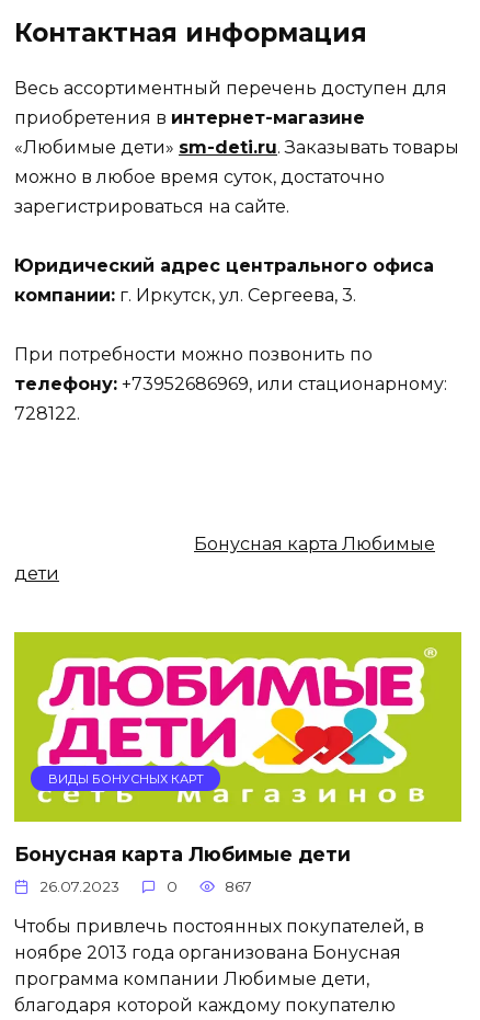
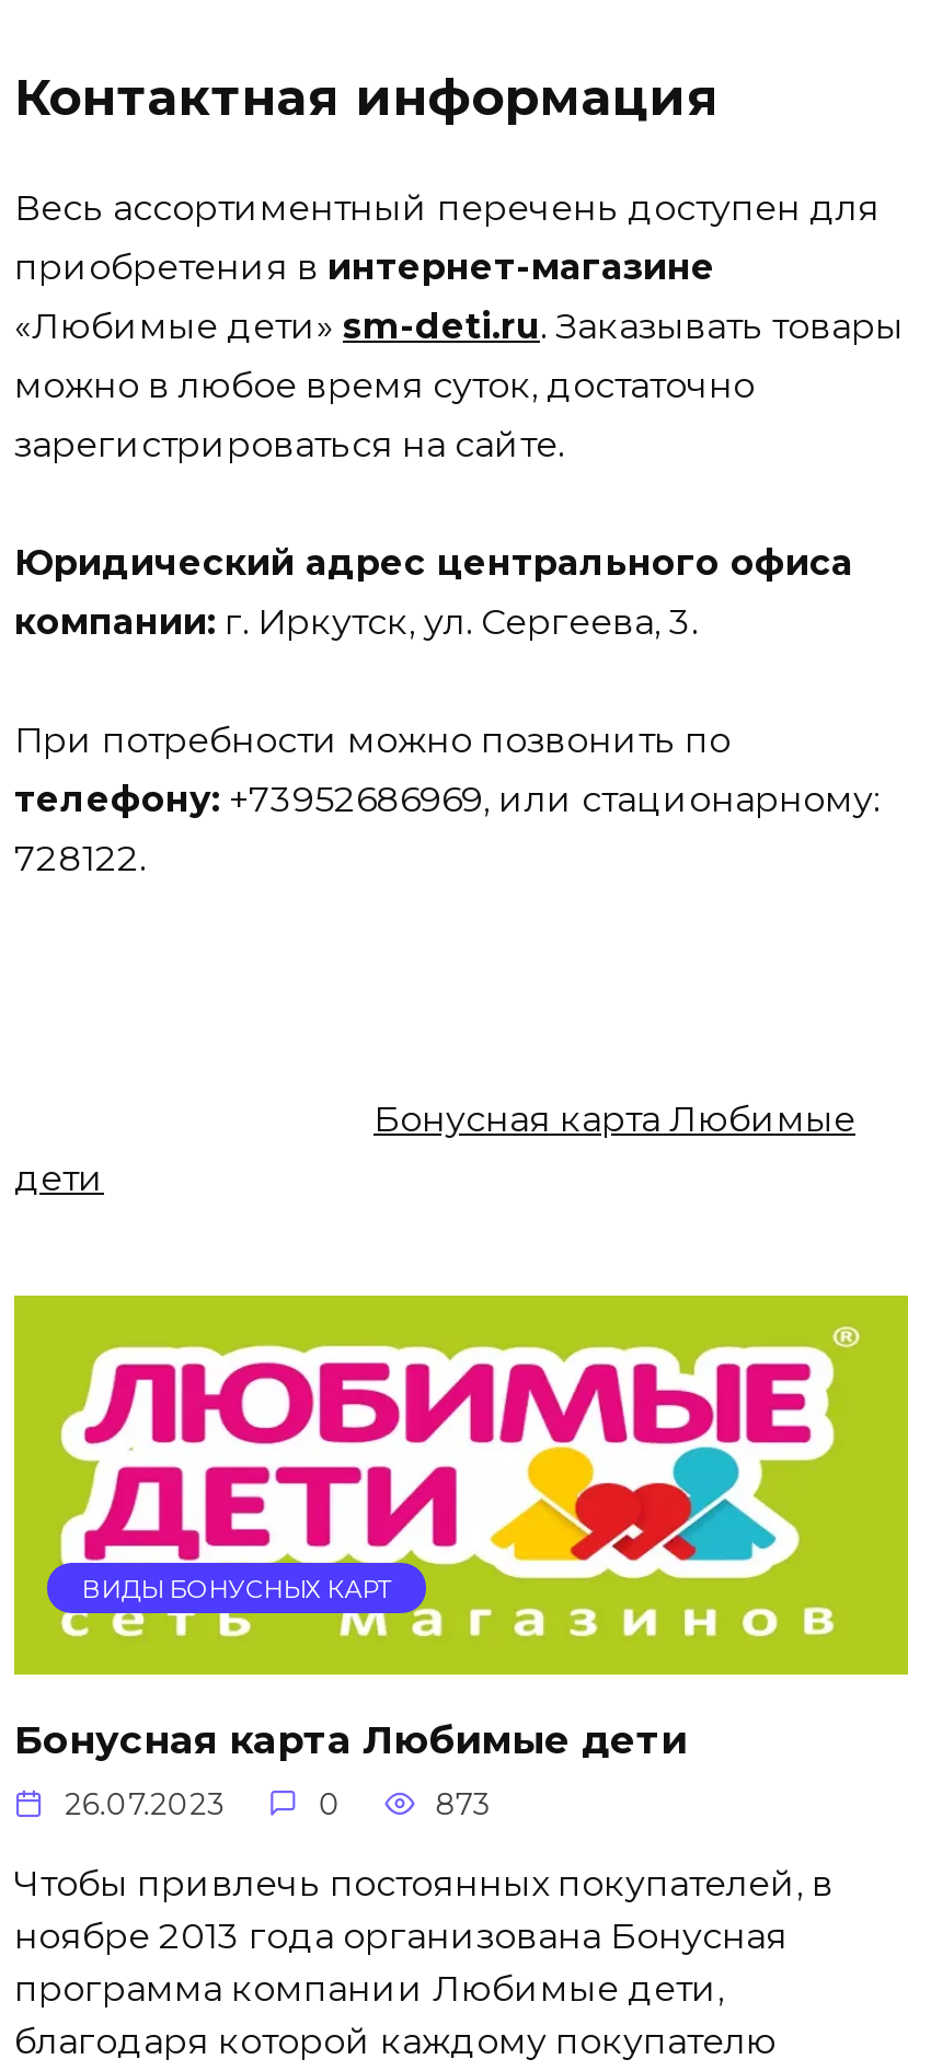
- 867
+ 873
